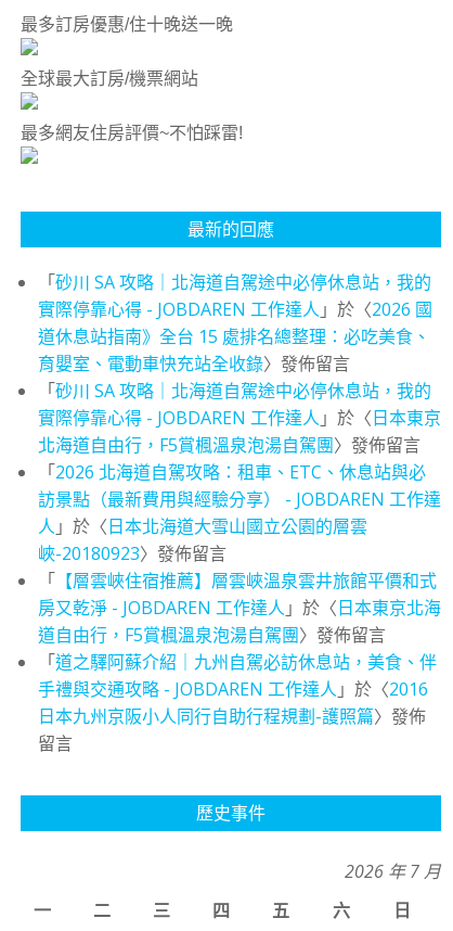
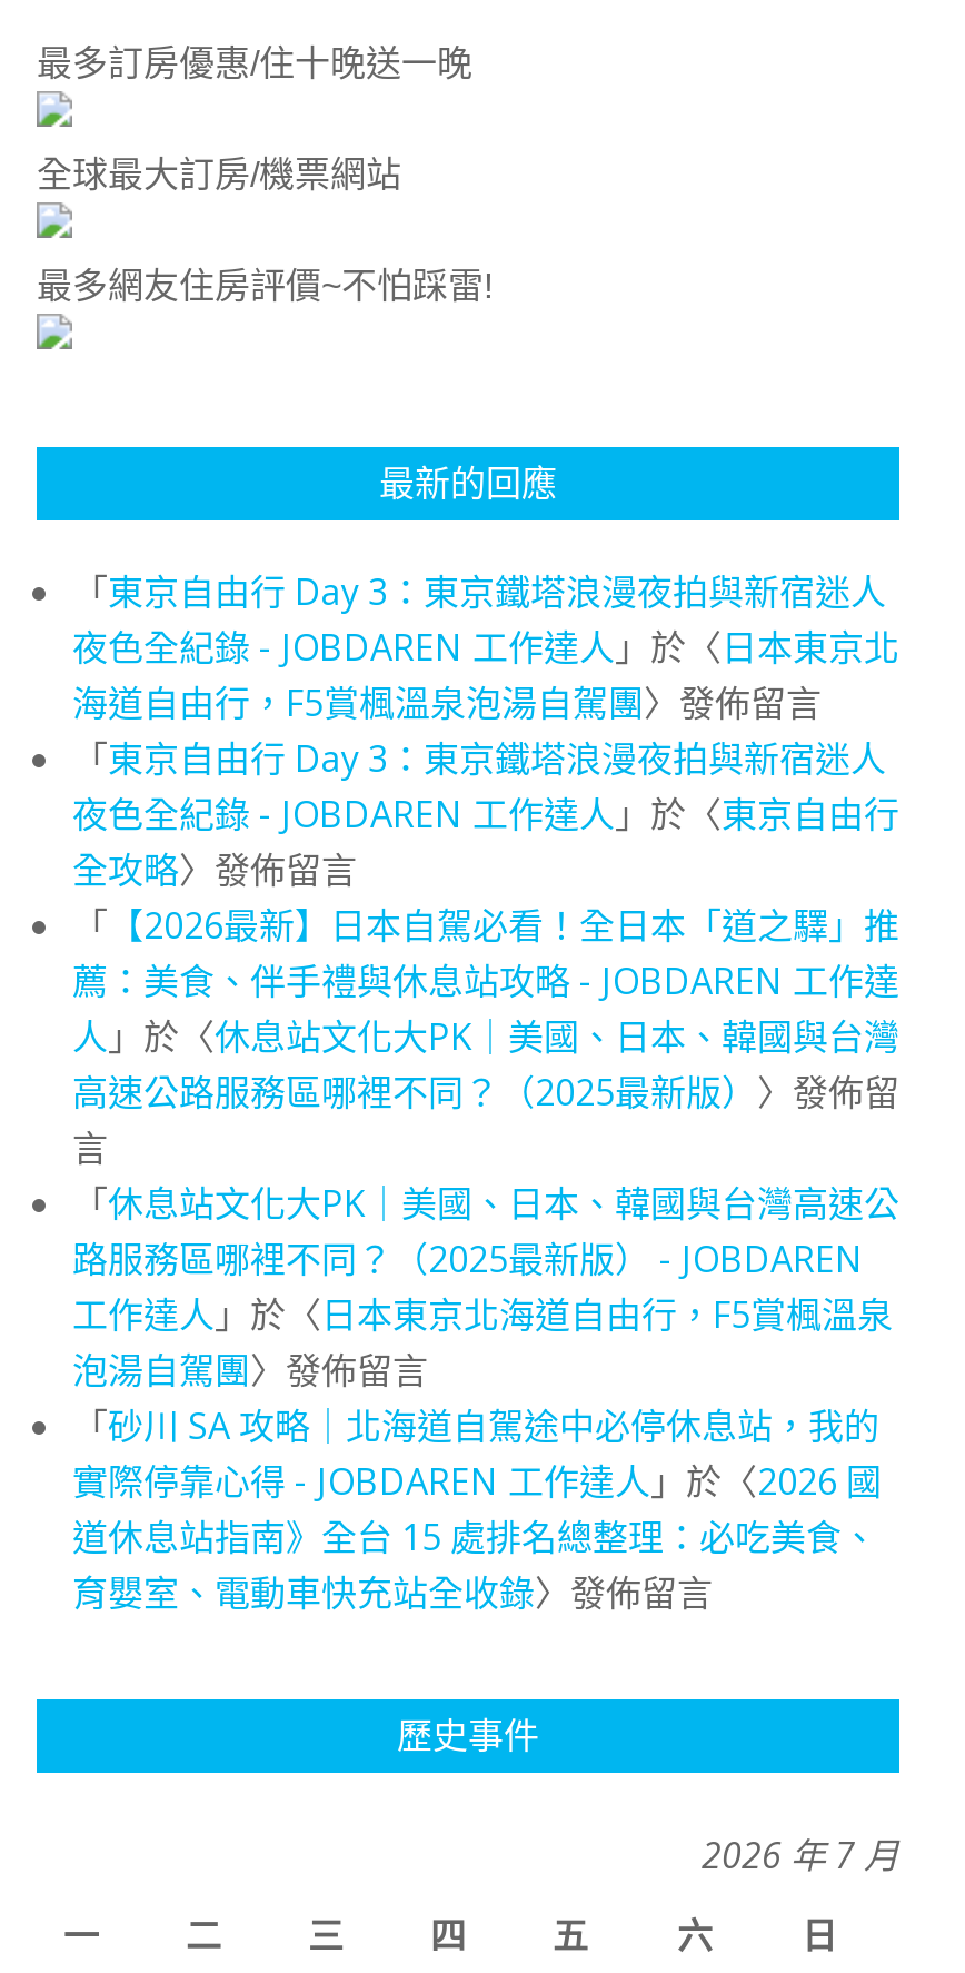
+ 「東京自由行 Day 3：東京鐵塔浪漫夜拍與新宿迷人
+ 夜色全紀錄 - JOBDAREN 工作達人」於〈日本東京北
+ 海道自由行，F5賞楓溫泉泡湯自駕團〉發佈留言
+ 「東京自由行 Day 3：東京鐵塔浪漫夜拍與新宿迷人
+ 夜色全紀錄 - JOBDAREN 工作達人」於〈東京自由行
+ 全攻略〉發佈留言
+ 「【2026最新】日本自駕必看！全日本「道之驛」推
+ 薦：美食、伴手禮與休息站攻略 - JOBDAREN 工作達
+ 人」於〈休息站文化大PK｜美國、日本、韓國與台灣
+ 高速公路服務區哪裡不同？（2025最新版）〉發佈留
+ 言
+ 「休息站文化大PK｜美國、日本、韓國與台灣高速公
+ 路服務區哪裡不同？（2025最新版） - JOBDAREN
+ 工作達人」於〈日本東京北海道自由行，F5賞楓溫泉
+ 泡湯自駕團〉發佈留言

moved down: 「砂川 SA 攻略｜北海道自駕途中必停休息站，我的 | 實際停靠心得 - JOBDAREN 工作達人」於〈2026 國 | 道休息站指南》全台 15 處排名總整理：必吃美食、 | 育嬰室、電動車快充站全收錄〉發佈留言

- 「砂川 SA 攻略｜北海道自駕途中必停休息站，我的
- 實際停靠心得 - JOBDAREN 工作達人」於〈日本東京
- 北海道自由行，F5賞楓溫泉泡湯自駕團〉發佈留言
- 「2026 北海道自駕攻略：租車、ETC、休息站與必
- 訪景點（最新費用與經驗分享） - JOBDAREN 工作達
- 人」於〈日本北海道大雪山國立公園的層雲
- 峽-20180923〉發佈留言
- 「【層雲峽住宿推薦】層雲峽溫泉雲井旅館平價和式
- 房又乾淨 - JOBDAREN 工作達人」於〈日本東京北海
- 道自由行，F5賞楓溫泉泡湯自駕團〉發佈留言
- 「道之驛阿蘇介紹｜九州自駕必訪休息站，美食、伴
- 手禮與交通攻略 - JOBDAREN 工作達人」於〈2016
- 日本九州京阪小人同行自助行程規劃-護照篇〉發佈
- 留言
